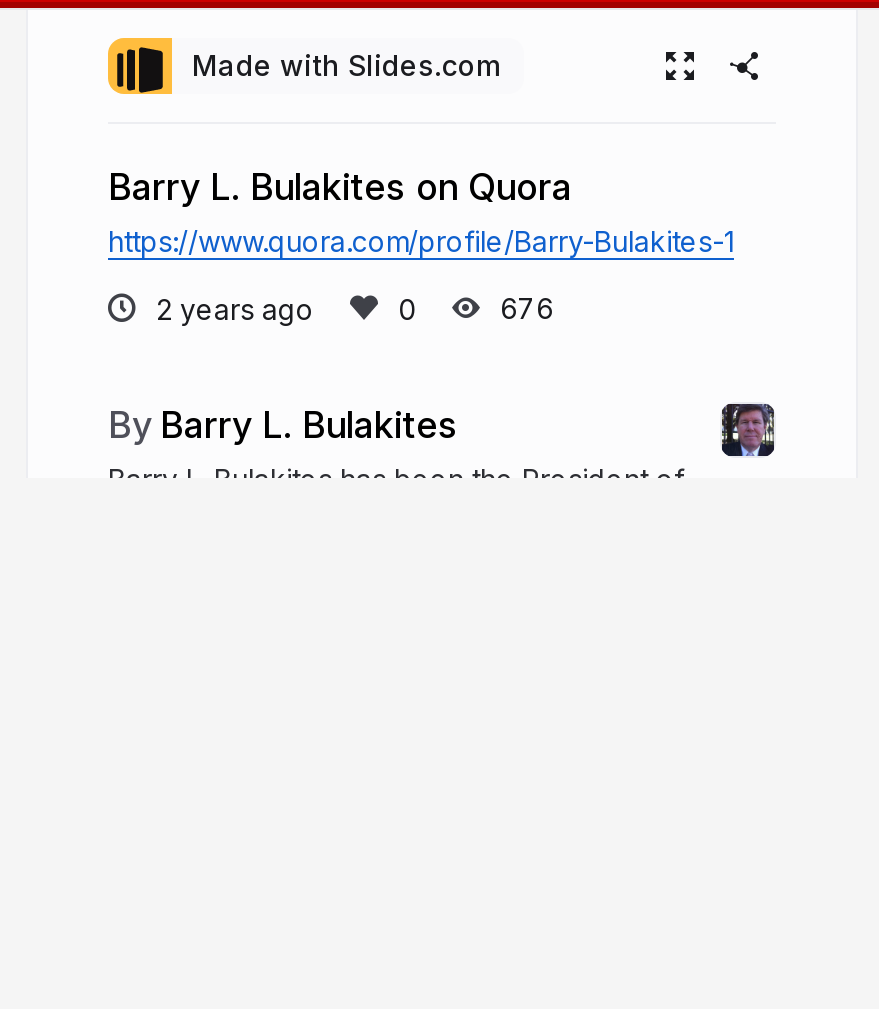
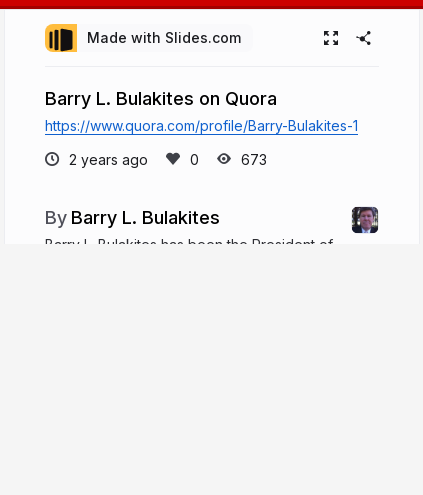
- 676
+ 673
